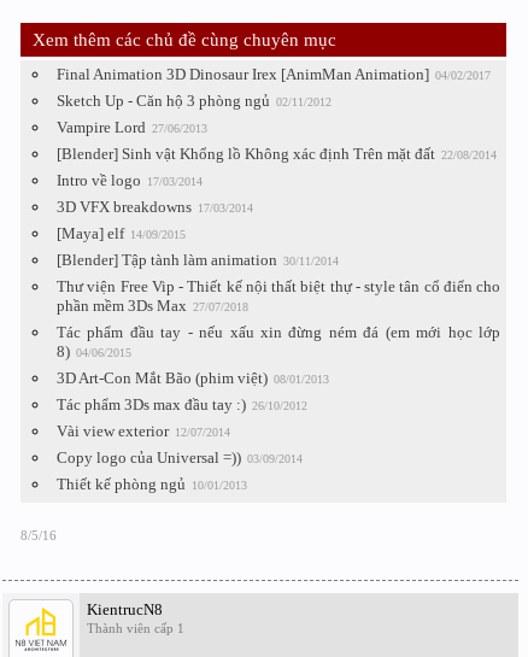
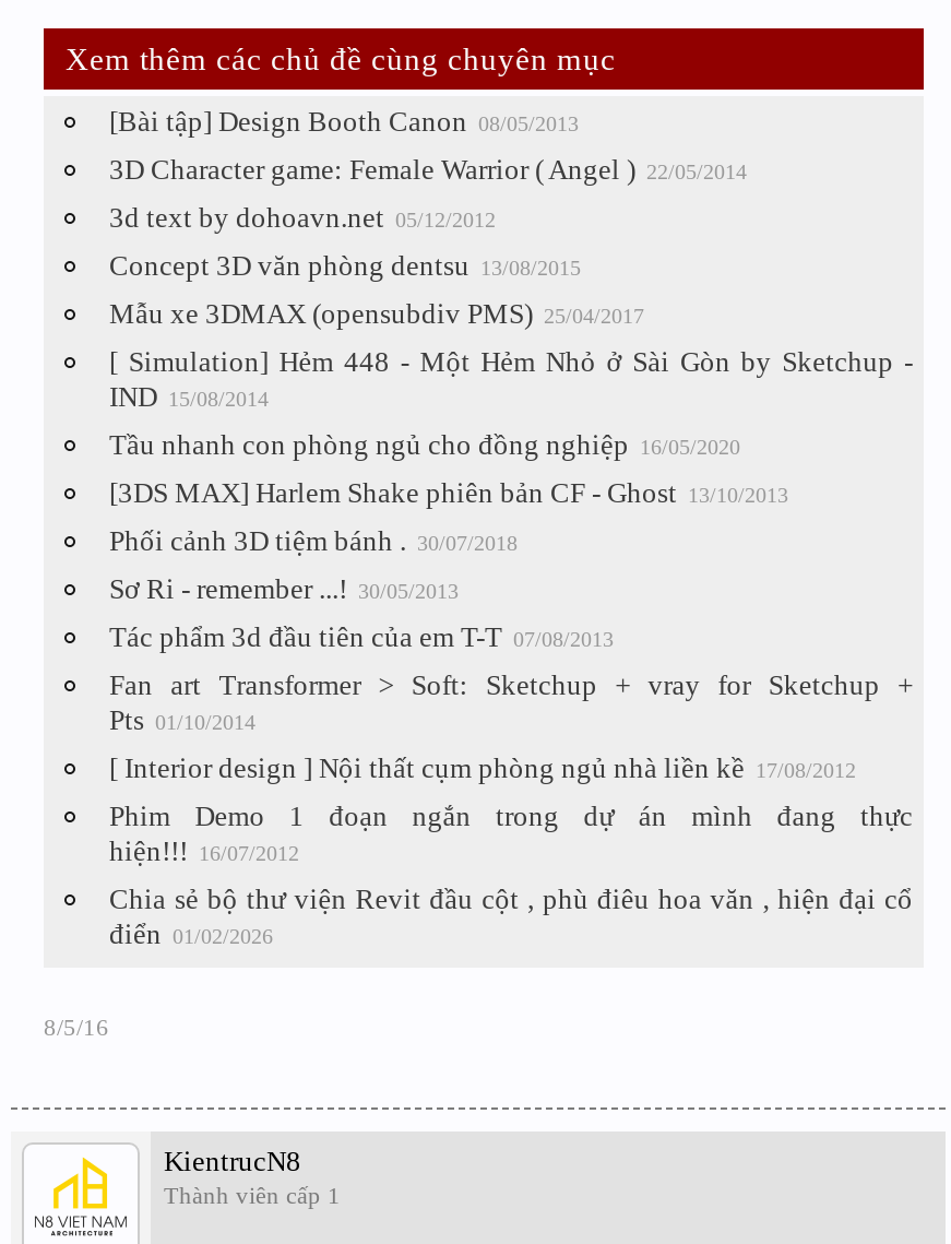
- Final Animation 3D Dinosaur Irex [AnimMan Animation] 04/02/2017
+ [Bài tập] Design Booth Canon 08/05/2013

- Sketch Up - Căn hộ 3 phòng ngủ 02/11/2012
+ 3D Character game: Female Warrior ( Angel ) 22/05/2014

- Vampire Lord 27/06/2013
+ 3d text by dohoavn.net 05/12/2012

- [Blender] Sinh vật Khổng lồ Không xác định Trên mặt đất 22/08/2014
+ Concept 3D văn phòng dentsu 13/08/2015

- Intro về logo 17/03/2014
+ Mẫu xe 3DMAX (opensubdiv PMS) 25/04/2017

- 3D VFX breakdowns 17/03/2014
+ [ Simulation] Hẻm 448 - Một Hẻm Nhỏ ở Sài Gòn by Sketchup -
+ IND 15/08/2014

- [Maya] elf 14/09/2015
+ Tầu nhanh con phòng ngủ cho đồng nghiệp 16/05/2020

- [Blender] Tập tành làm animation 30/11/2014
+ [3DS MAX] Harlem Shake phiên bản CF - Ghost 13/10/2013

- Thư viện Free Vip - Thiết kế nội thất biệt thự - style tân cổ điển cho
- phần mềm 3Ds Max 27/07/2018
+ Phối cảnh 3D tiệm bánh . 30/07/2018

- Tác phẩm đầu tay - nếu xấu xin đừng ném đá (em mới học lớp
- 8) 04/06/2015
+ Sơ Ri - remember ...! 30/05/2013

- 3D Art-Con Mắt Bão (phim việt) 08/01/2013
+ Tác phẩm 3d đầu tiên của em T-T 07/08/2013

- Tác phẩm 3Ds max đầu tay :) 26/10/2012
+ Fan art Transformer > Soft: Sketchup + vray for Sketchup +
+ Pts 01/10/2014

- Vài view exterior 12/07/2014
+ [ Interior design ] Nội thất cụm phòng ngủ nhà liền kề 17/08/2012

- Copy logo của Universal =)) 03/09/2014
+ Phim Demo 1 đoạn ngắn trong dự án mình đang thực
+ hiện!!! 16/07/2012

- Thiết kế phòng ngủ 10/01/2013
+ Chia sẻ bộ thư viện Revit đầu cột , phù điêu hoa văn , hiện đại cổ
+ điển 01/02/2026
